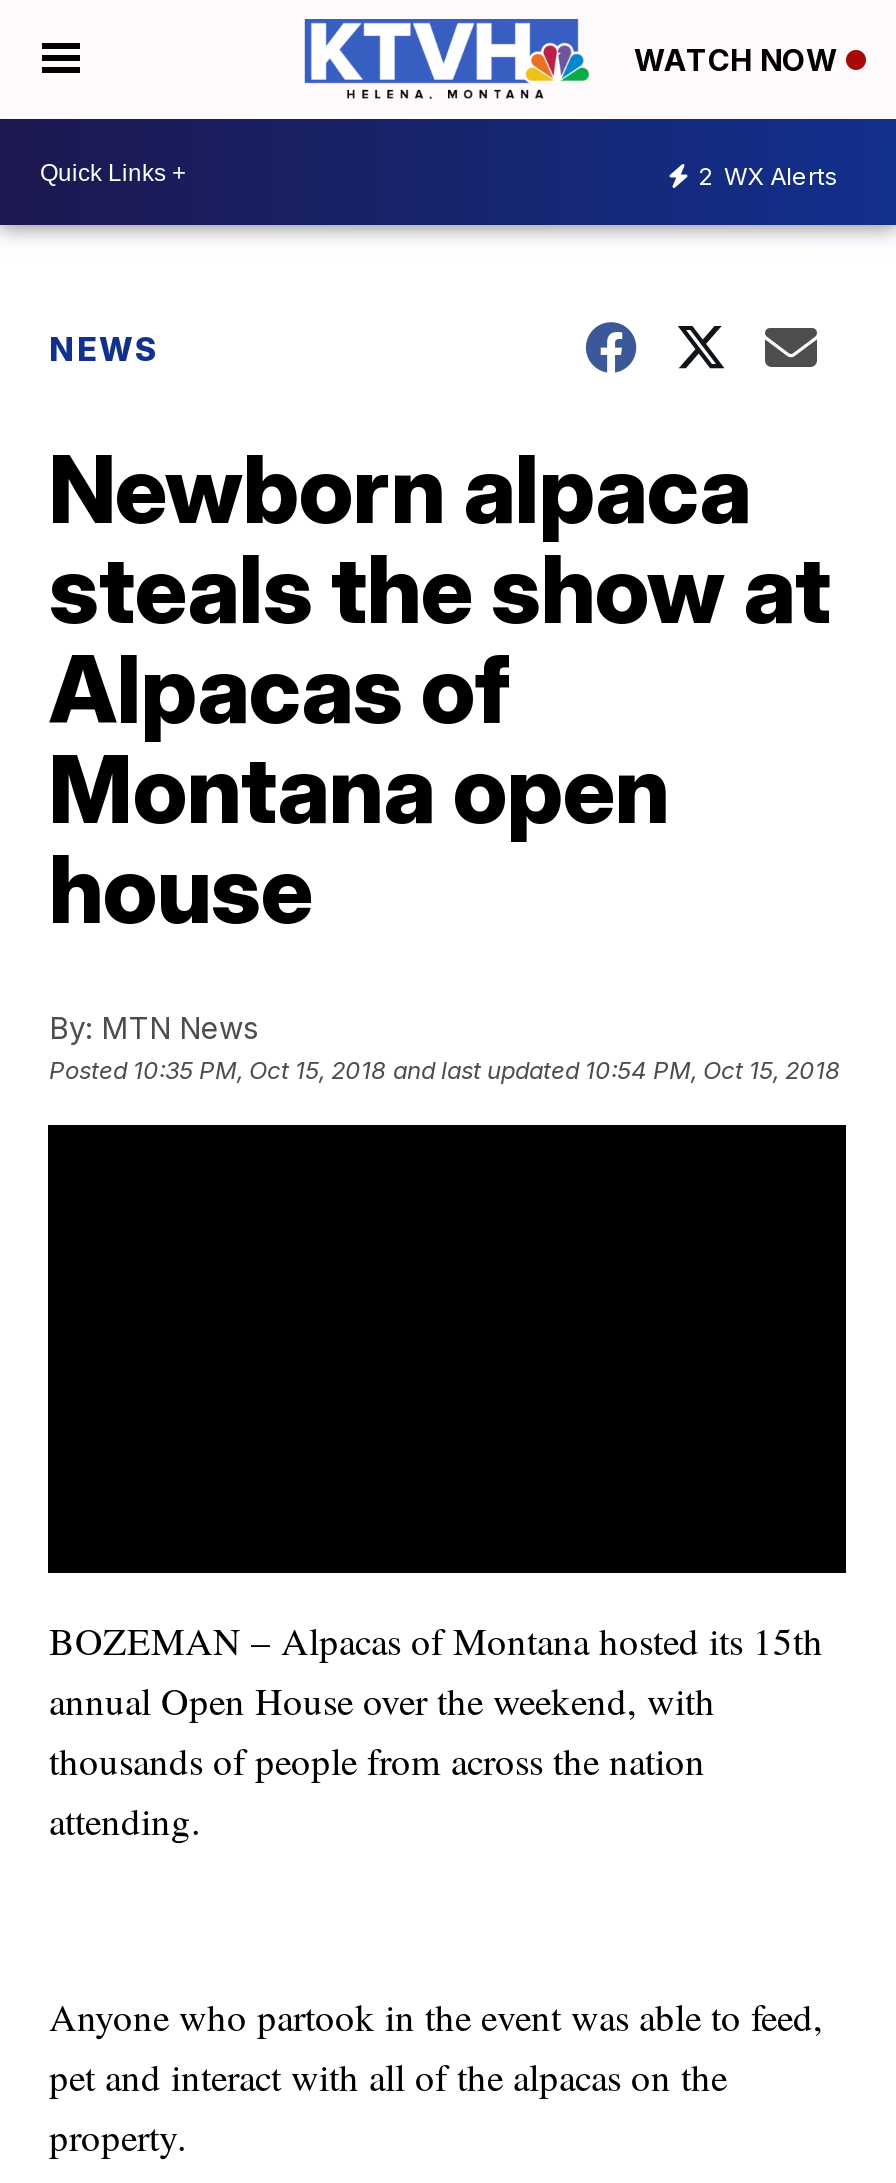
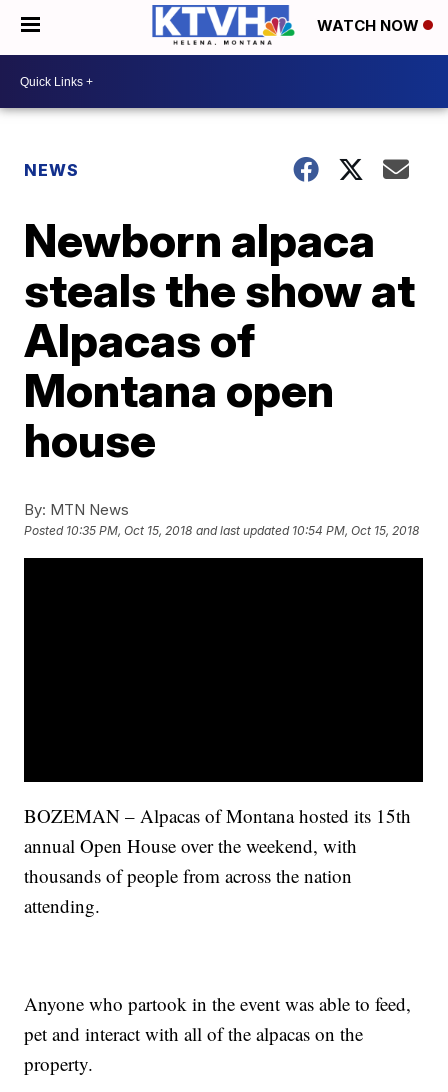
- 2 WX Alerts
